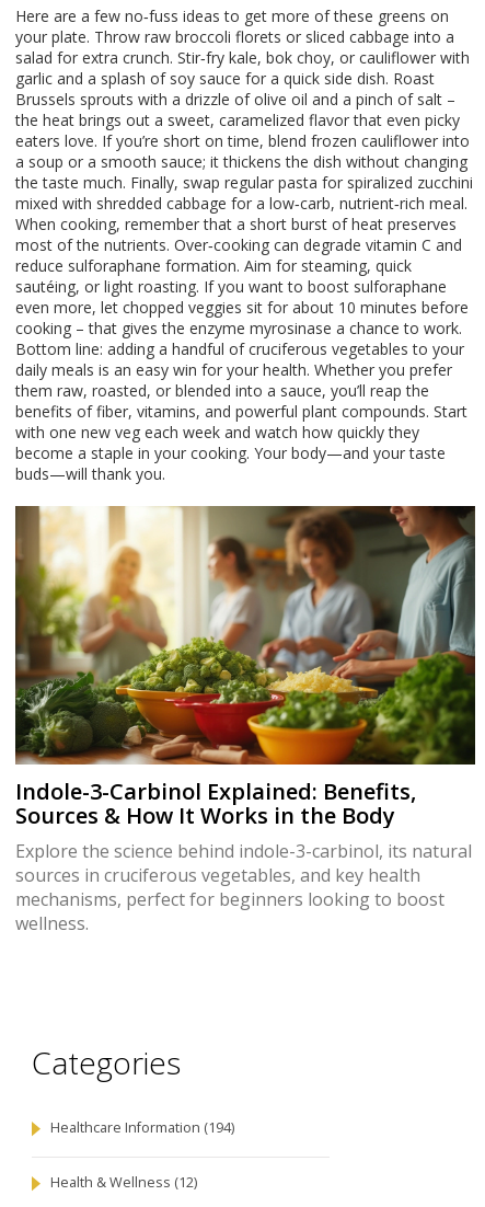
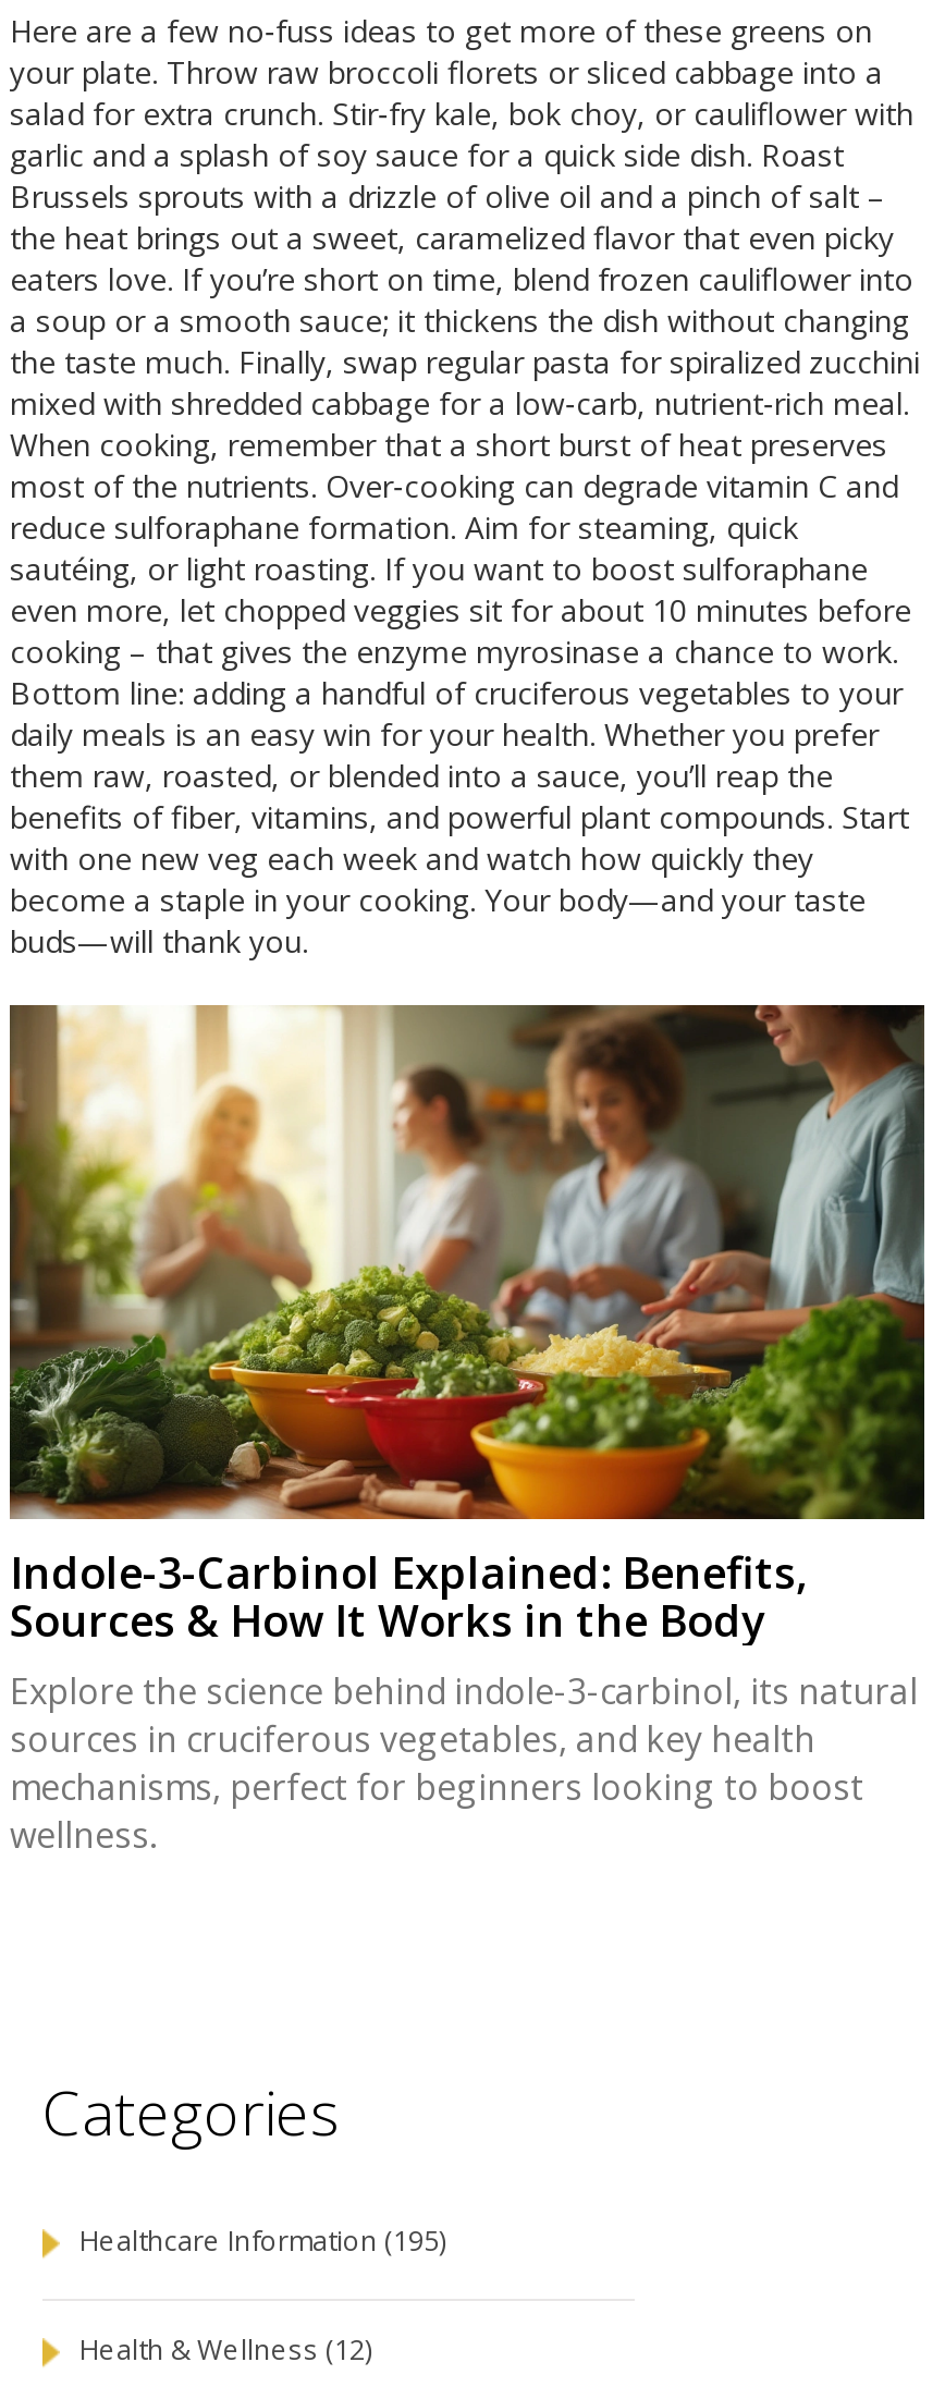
- Healthcare Information (194)
+ Healthcare Information (195)
